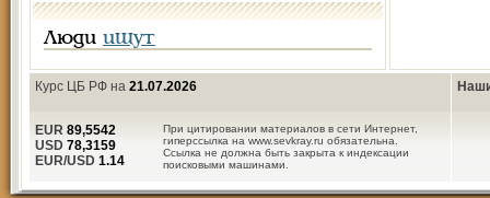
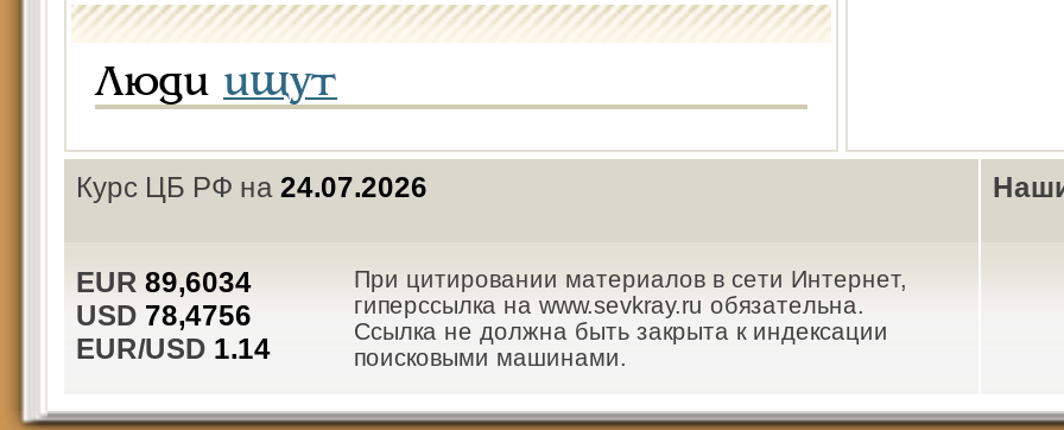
- Курс ЦБ РФ на 21.07.2026
+ Курс ЦБ РФ на 24.07.2026

- EUR 89,5542
+ EUR 89,6034

- USD 78,3159
+ USD 78,4756
